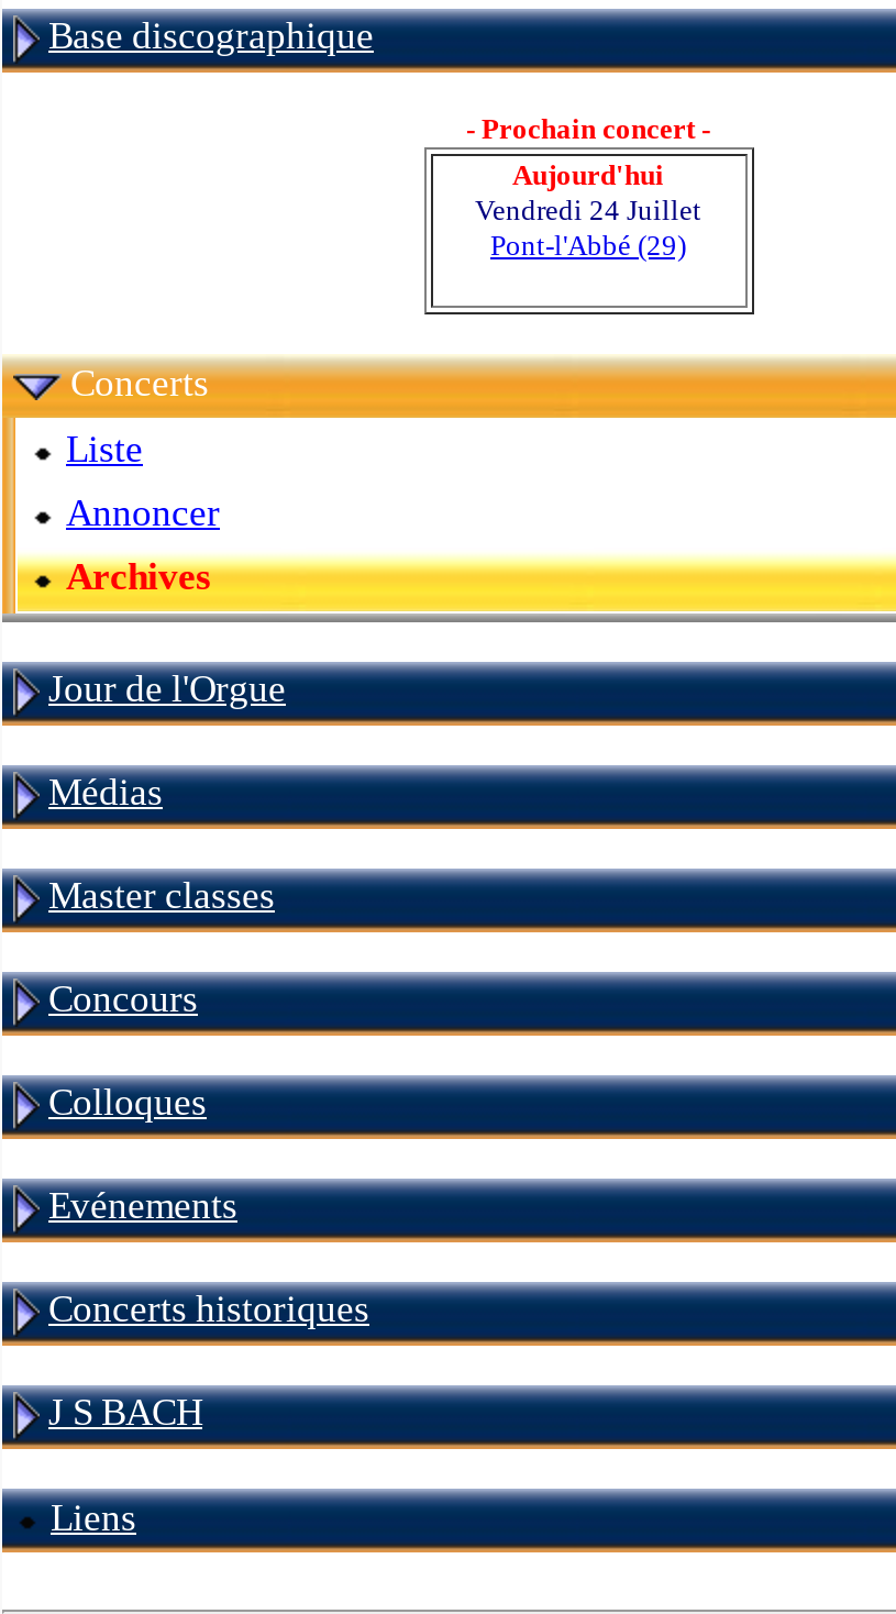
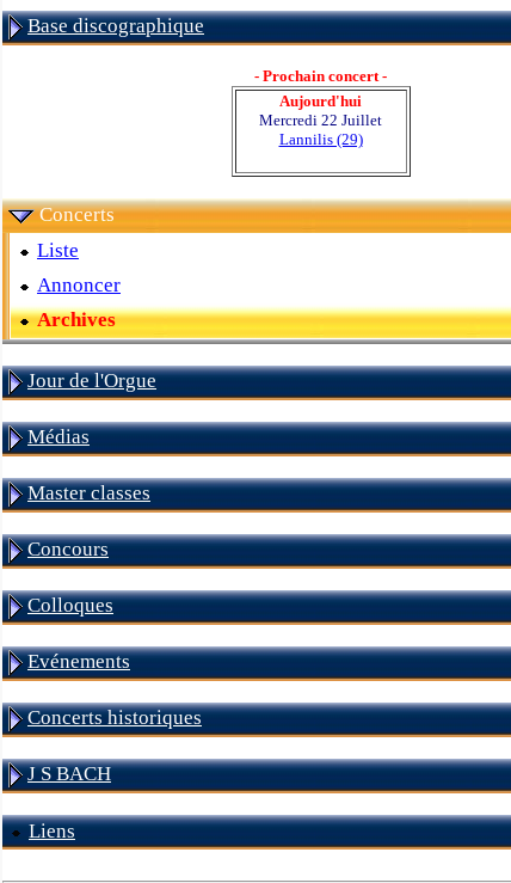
- Vendredi 24 Juillet
- Pont-l'Abbé (29)
+ Mercredi 22 Juillet
+ Lannilis (29)
